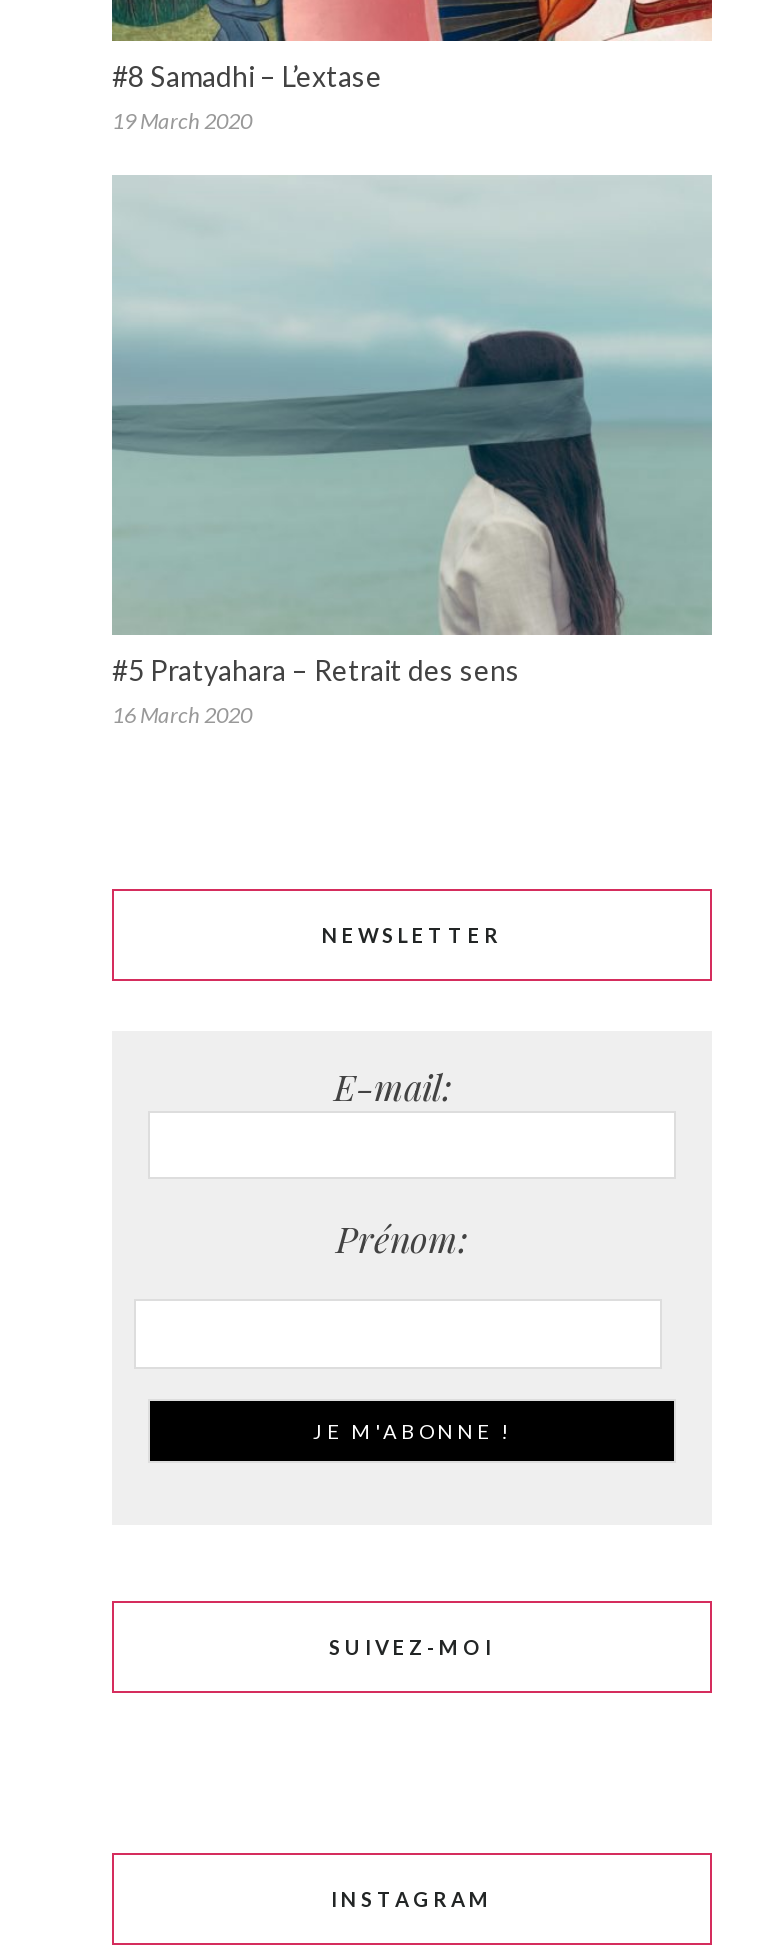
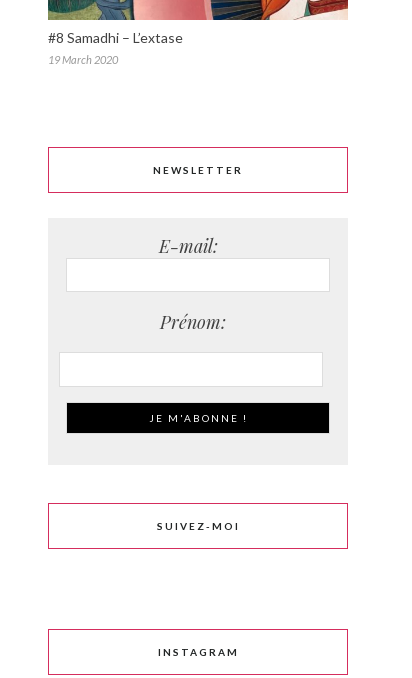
- [image]
- #5 Pratyahara – Retrait des sens
- 16 March 2020
